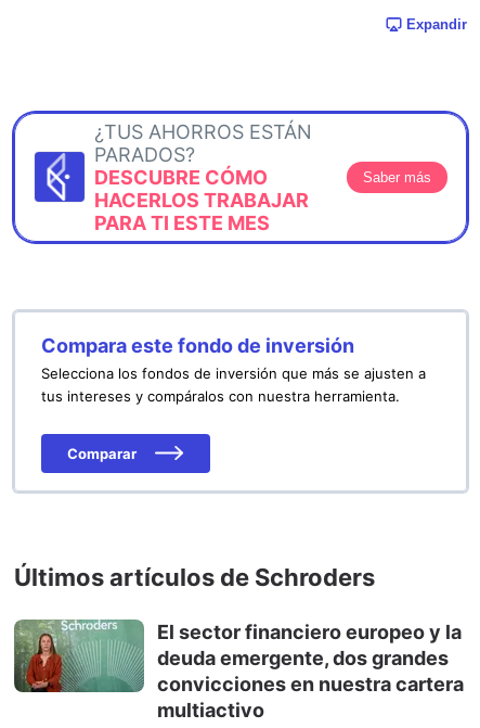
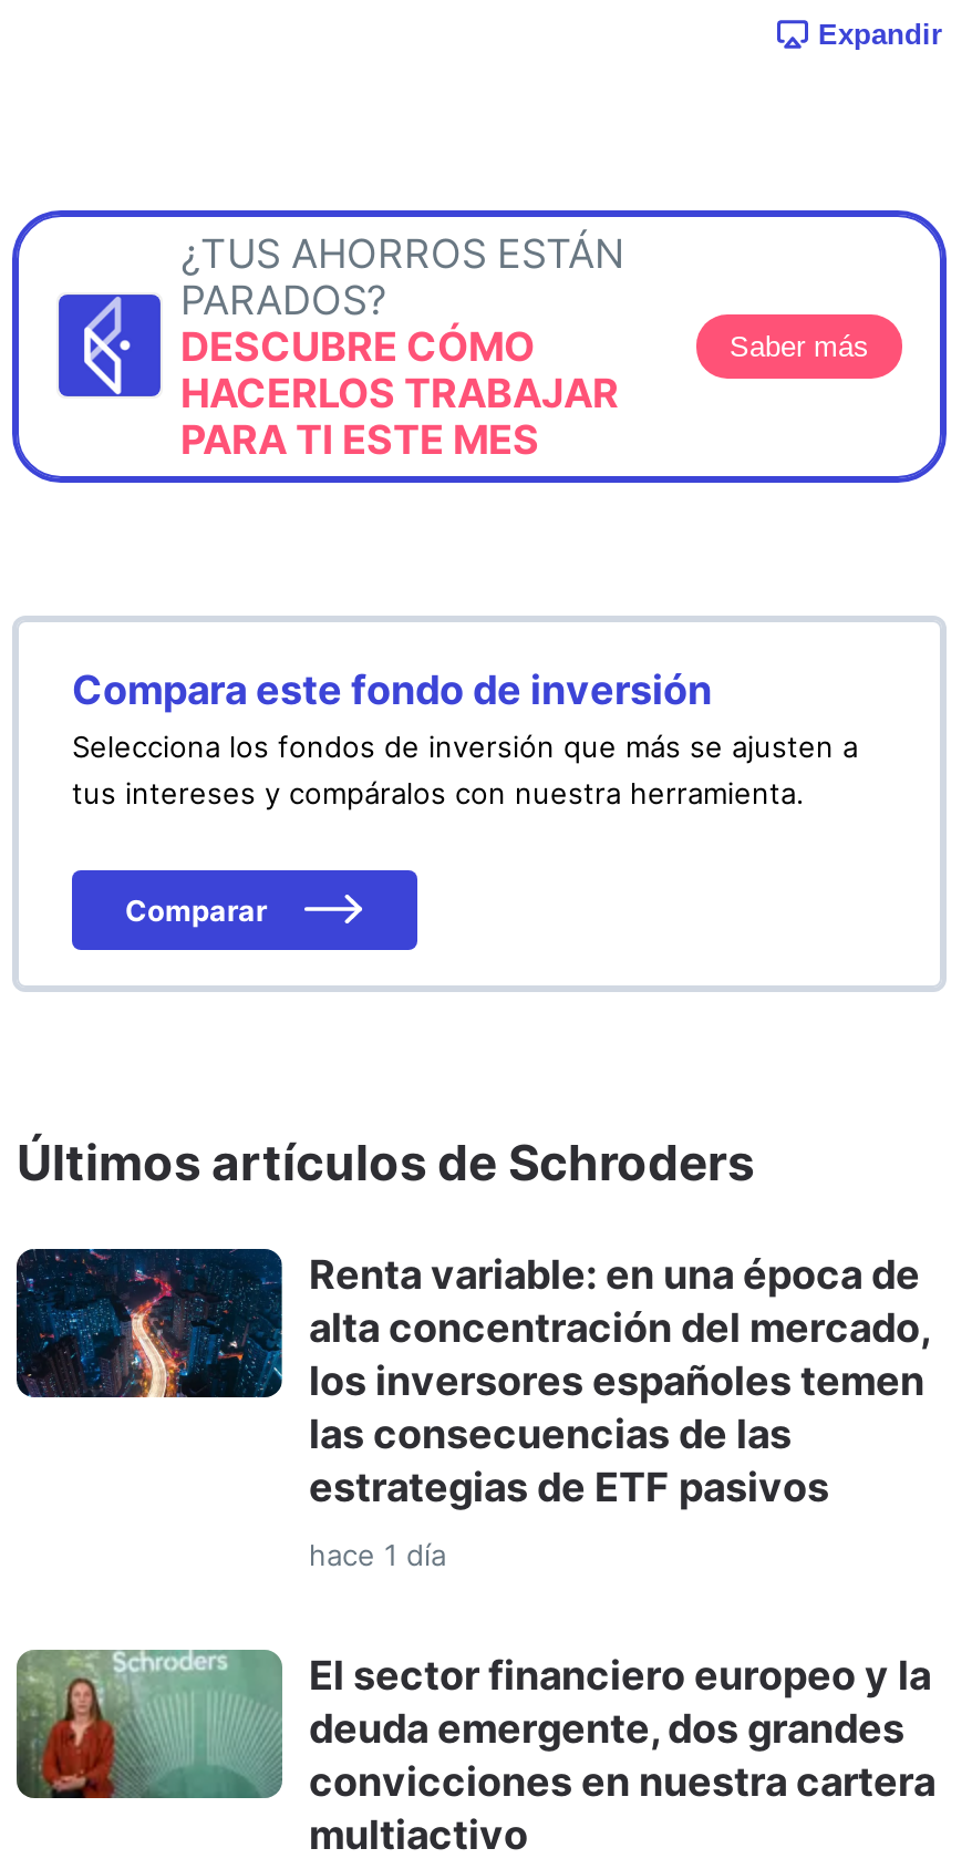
+ [image]
+ Renta variable: en una época de
+ alta concentración del mercado,
+ los inversores españoles temen
+ las consecuencias de las
+ estrategias de ETF pasivos
+ hace 1 día
